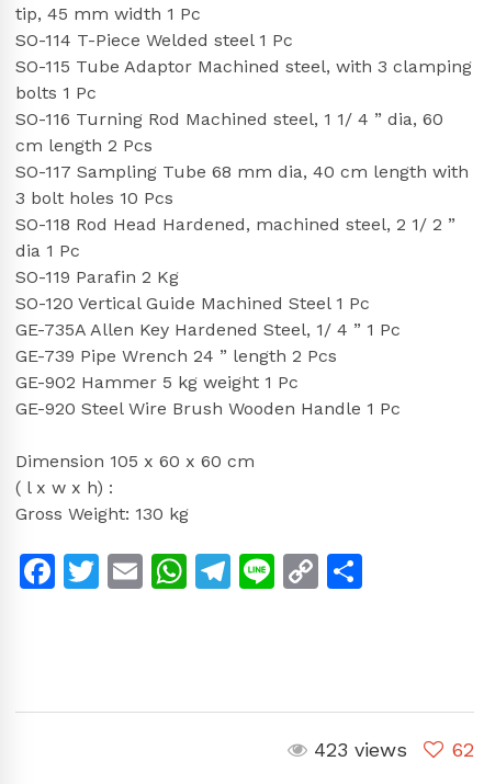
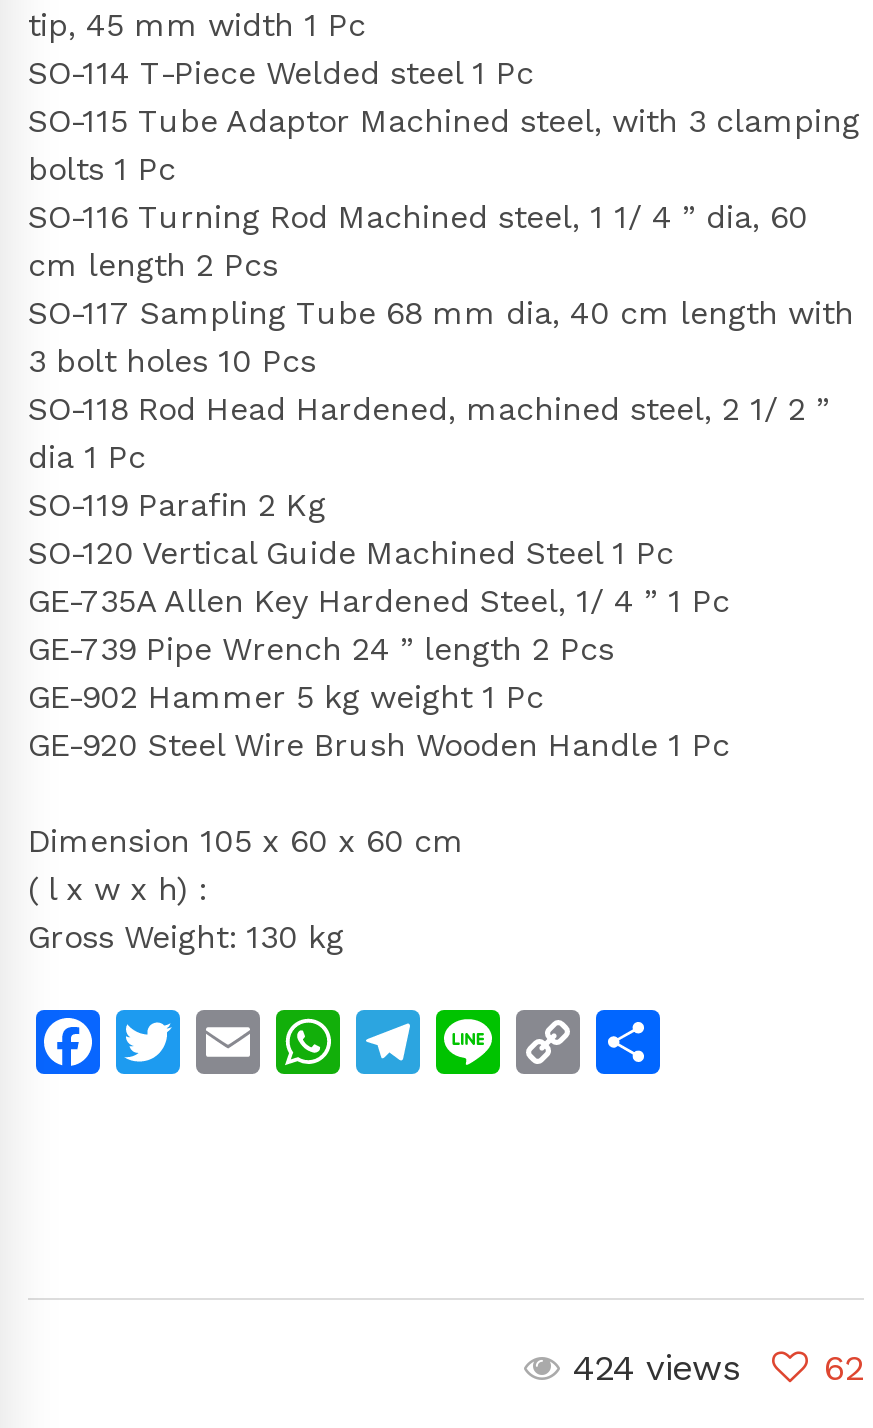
- 423 views 62
+ 424 views 62
